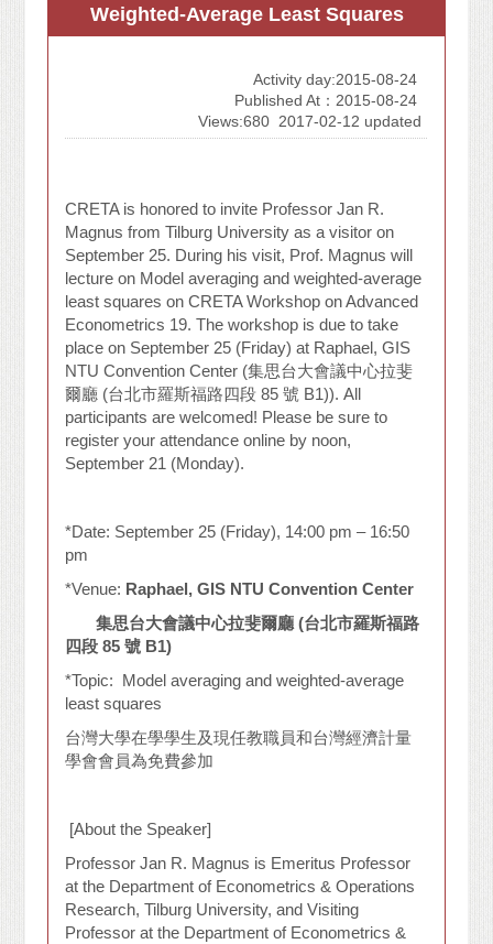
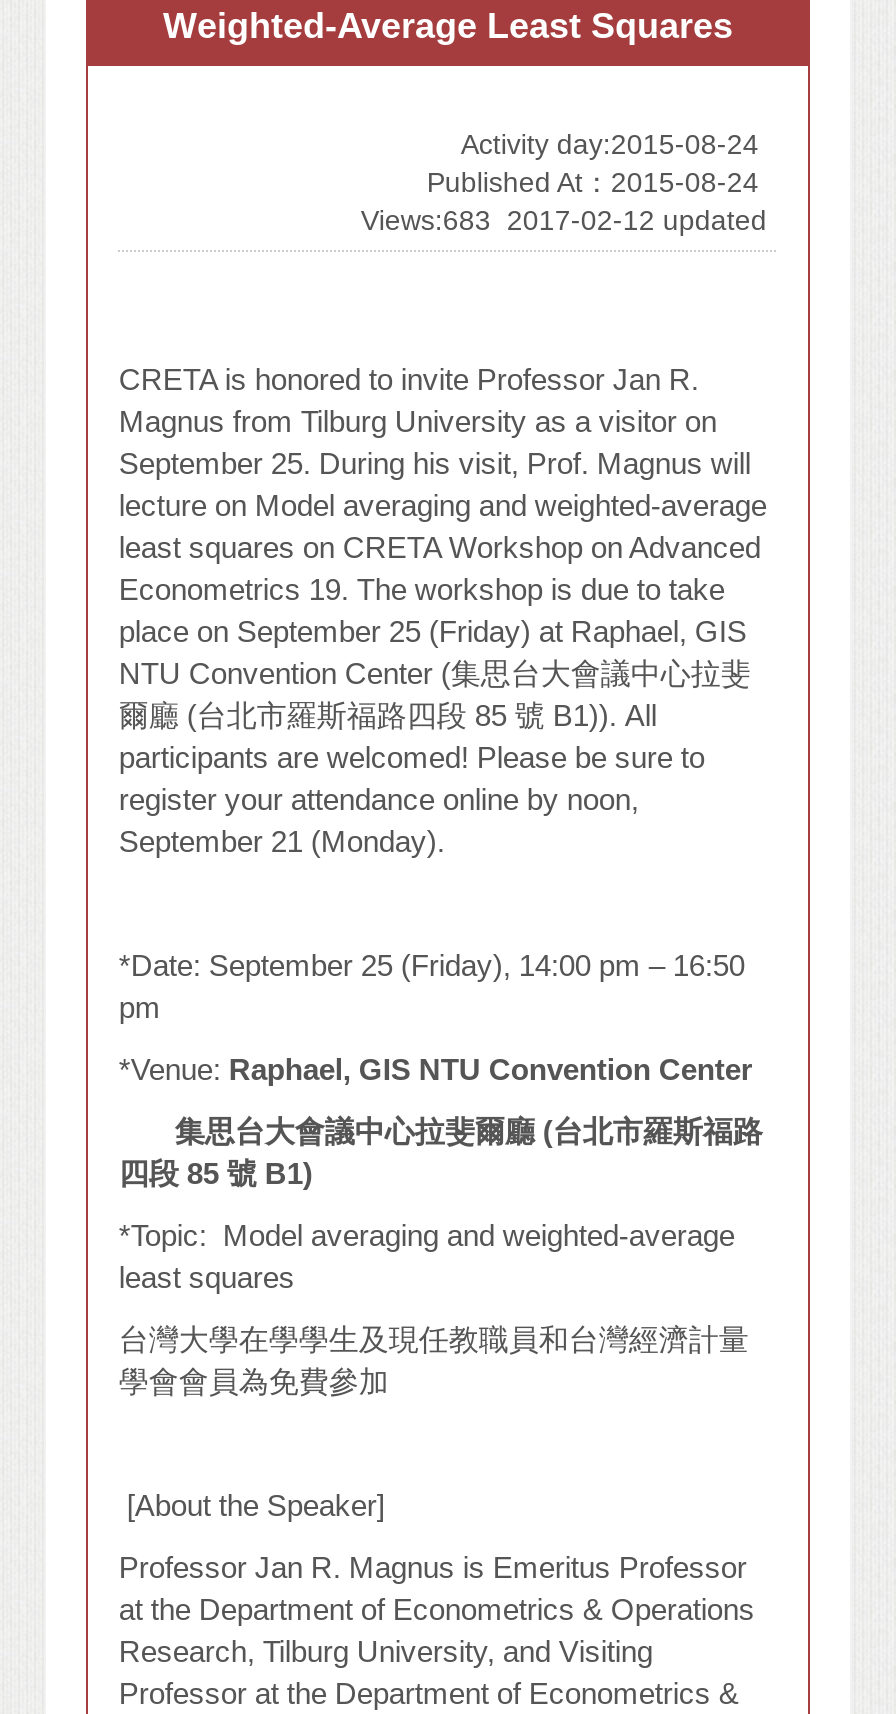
- Views:680 2017-02-12 updated
+ Views:683 2017-02-12 updated
